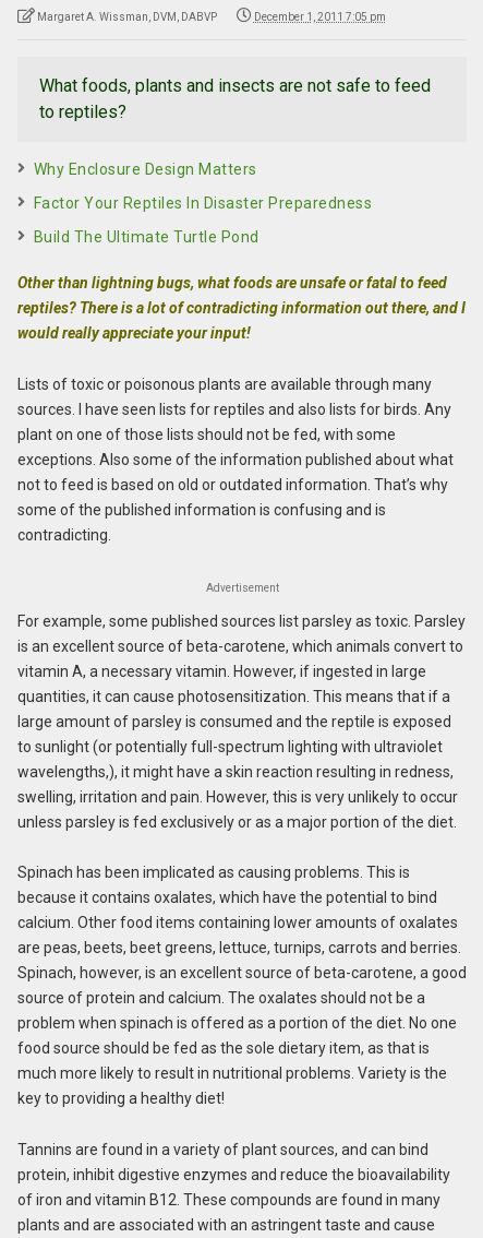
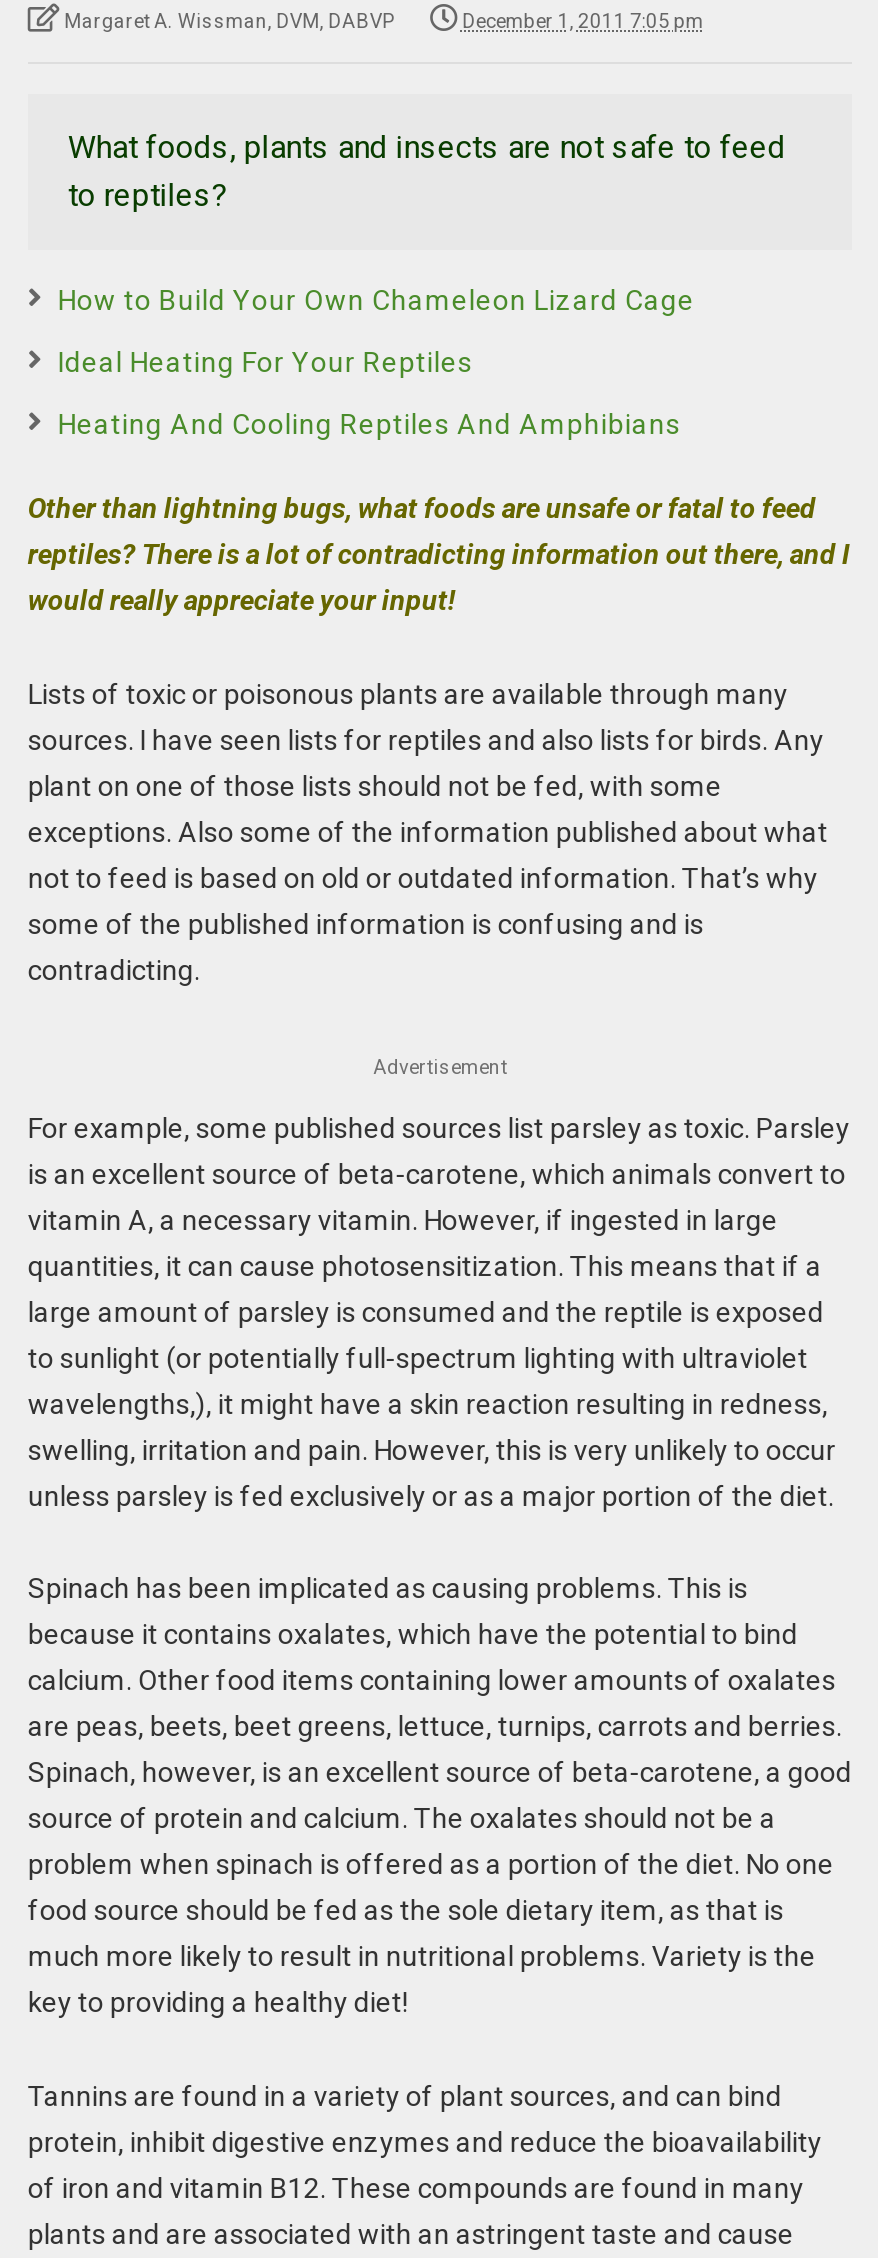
- Why Enclosure Design Matters
+ How to Build Your Own Chameleon Lizard Cage

- Factor Your Reptiles In Disaster Preparedness
+ Ideal Heating For Your Reptiles

- Build The Ultimate Turtle Pond
+ Heating And Cooling Reptiles And Amphibians
